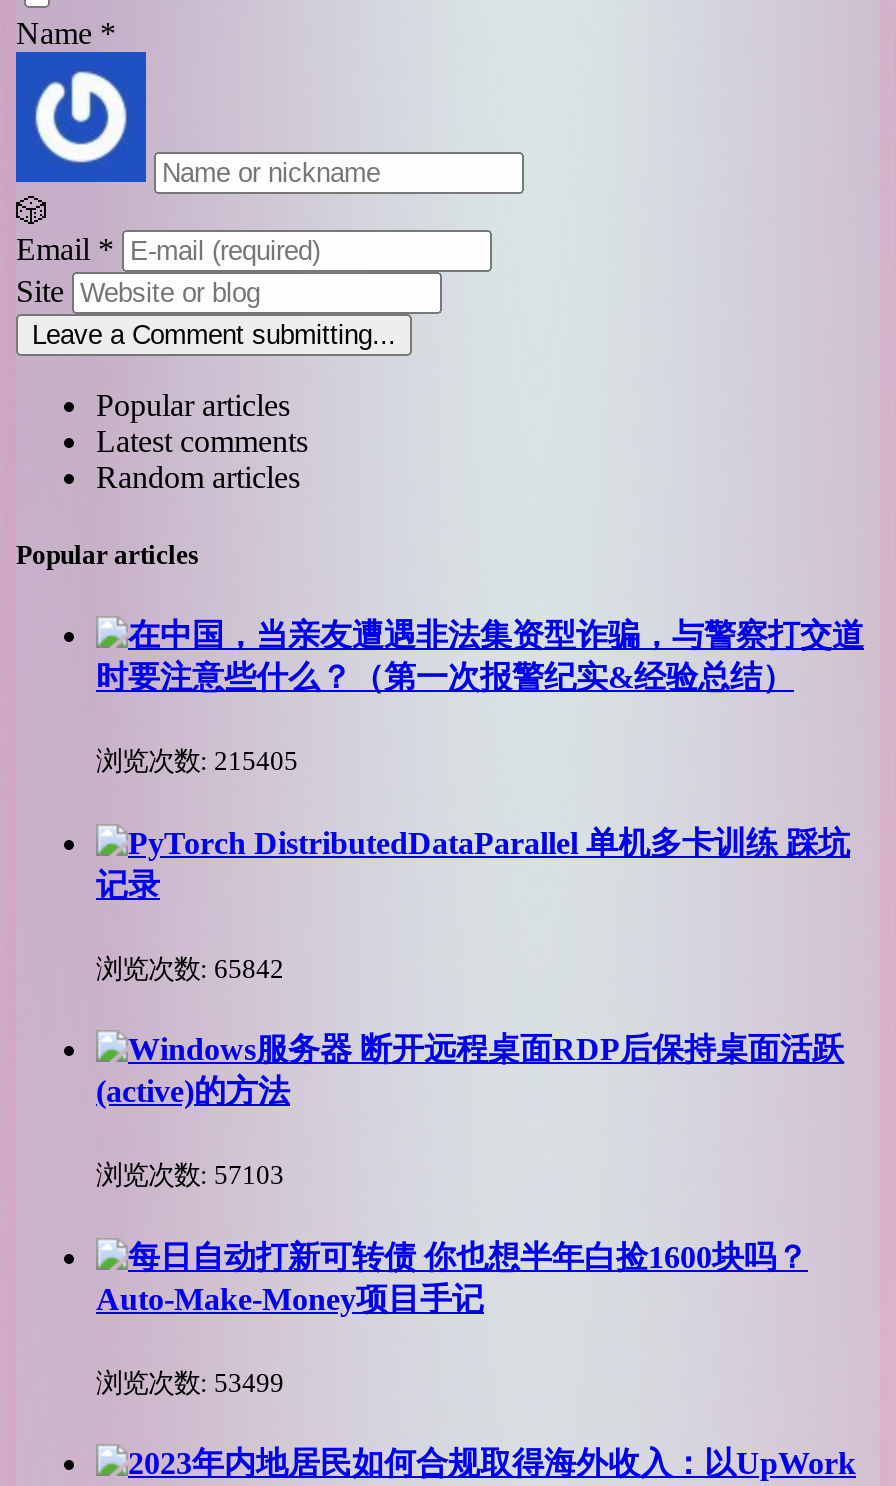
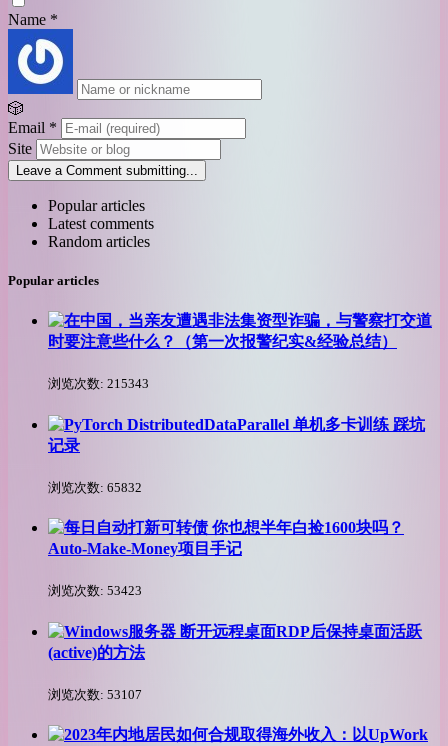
- 浏览次数: 215405
+ 浏览次数: 215343

- 浏览次数: 65842
- 浏览次数: 57103
+ 浏览次数: 65832

moved down: Windows服务器 断开远程桌面RDP后保持桌面活跃 | (active)的方法

moved up: 每日自动打新可转债 你也想半年白捡1600块吗？ | Auto-Make-Money项目手记

- 浏览次数: 53499
+ 浏览次数: 53423
+ 浏览次数: 53107
